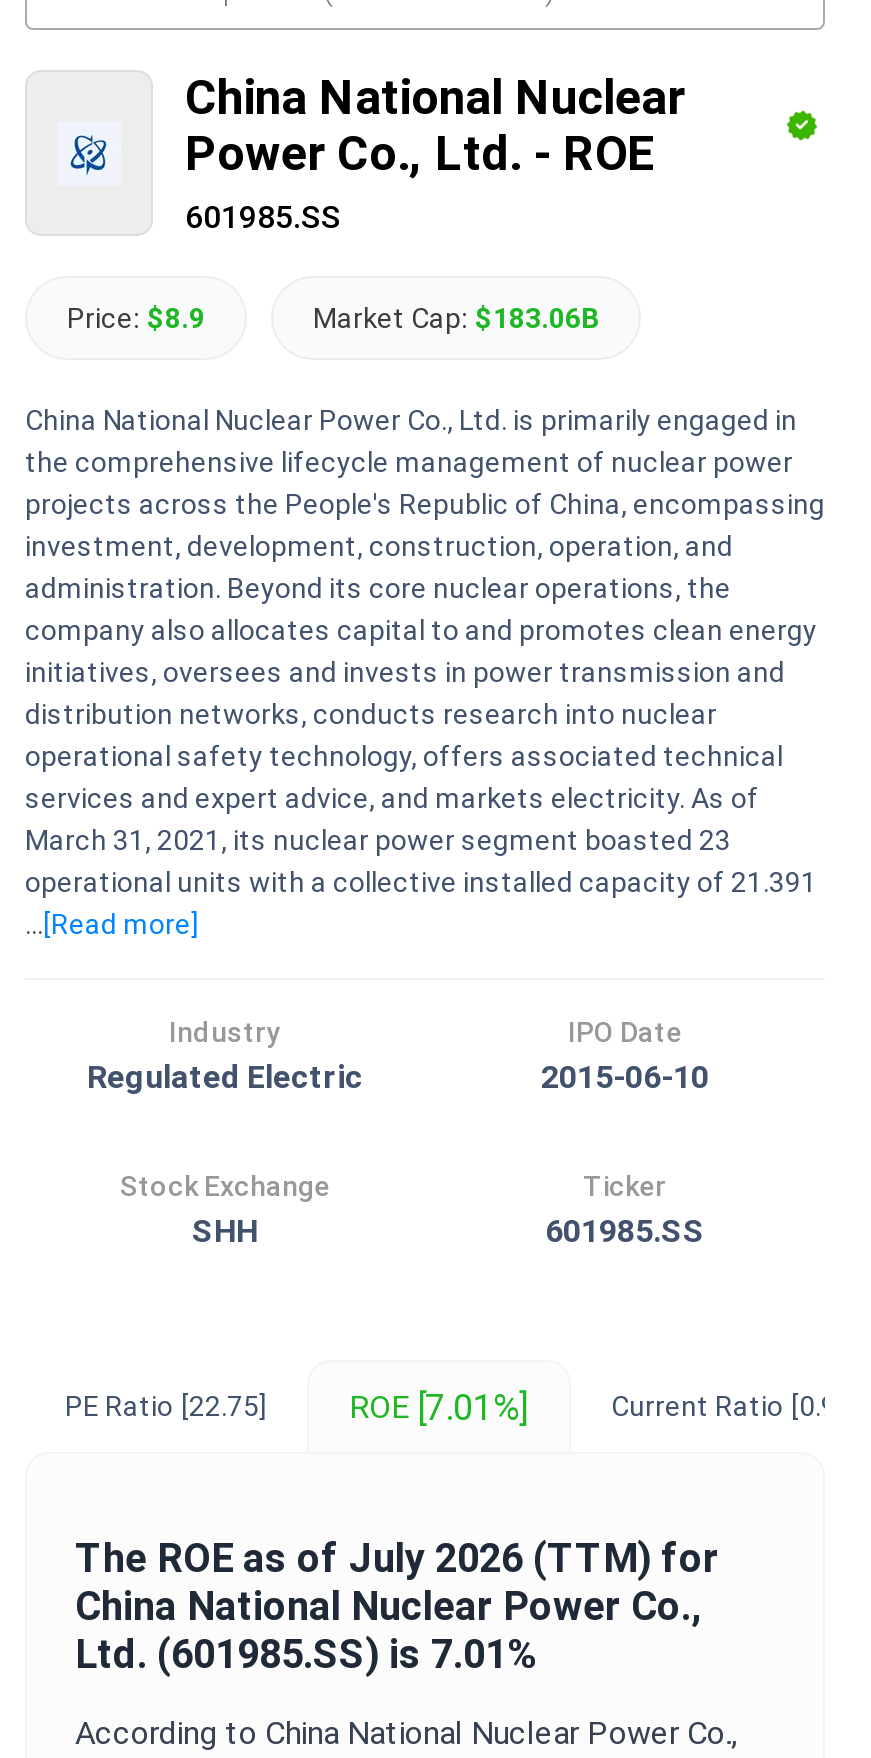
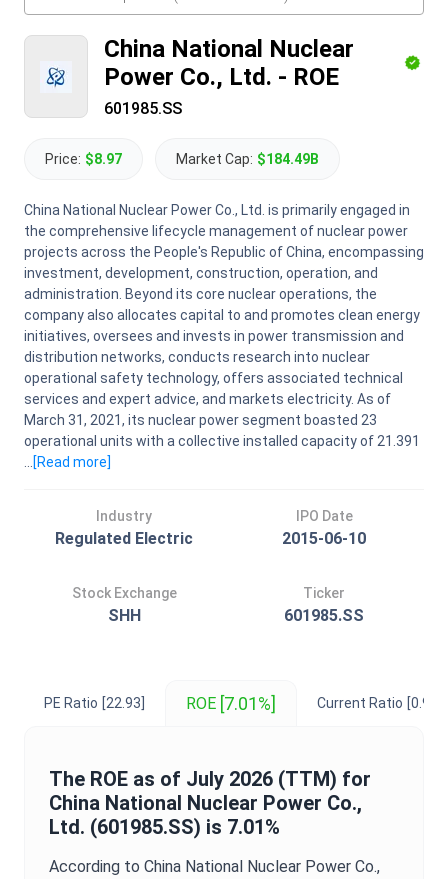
- Price: $8.9
+ Price: $8.97

- Market Cap: $183.06B
+ Market Cap: $184.49B

- PE Ratio [22.75]
+ PE Ratio [22.93]
